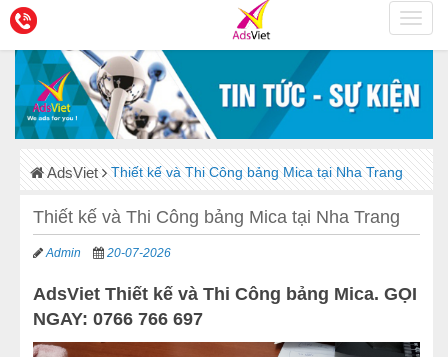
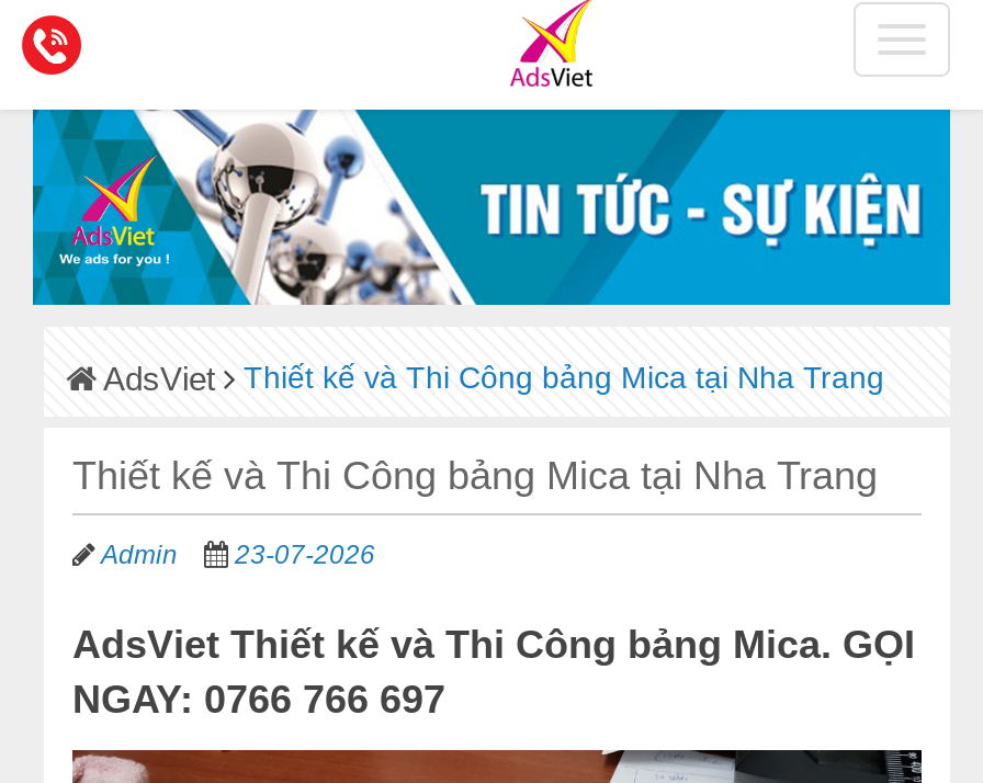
- Admin 20-07-2026
+ Admin 23-07-2026
